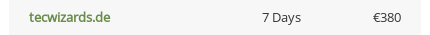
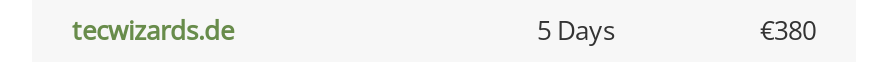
- 7 Days
+ 5 Days
